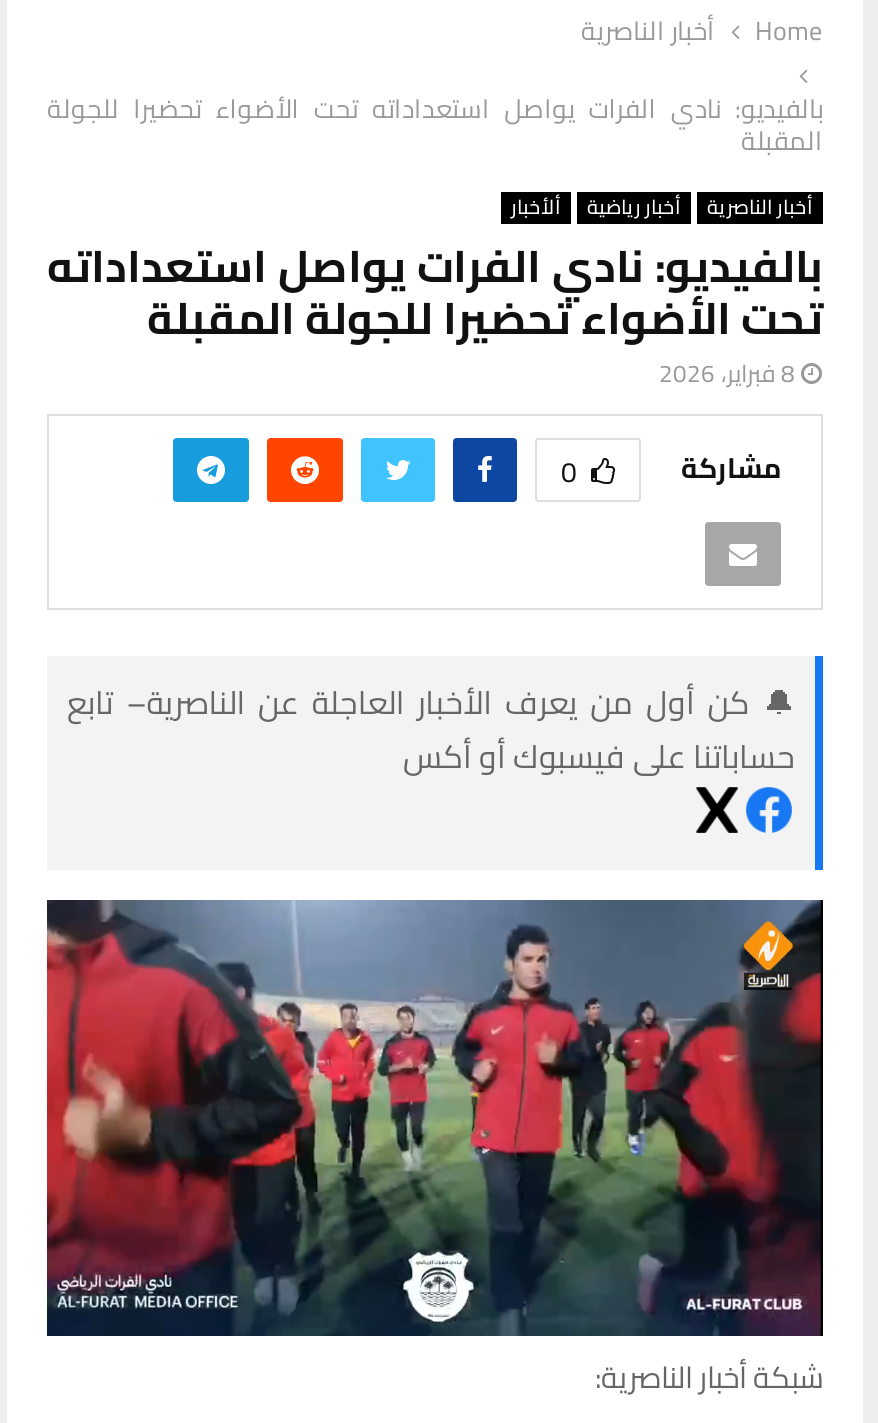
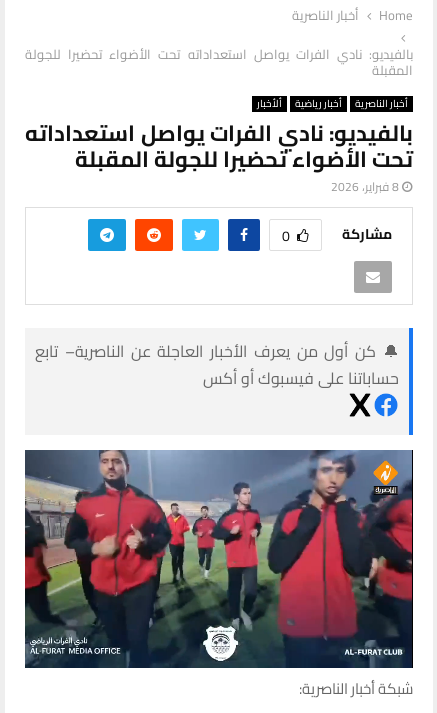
- [image]
+ [image]
